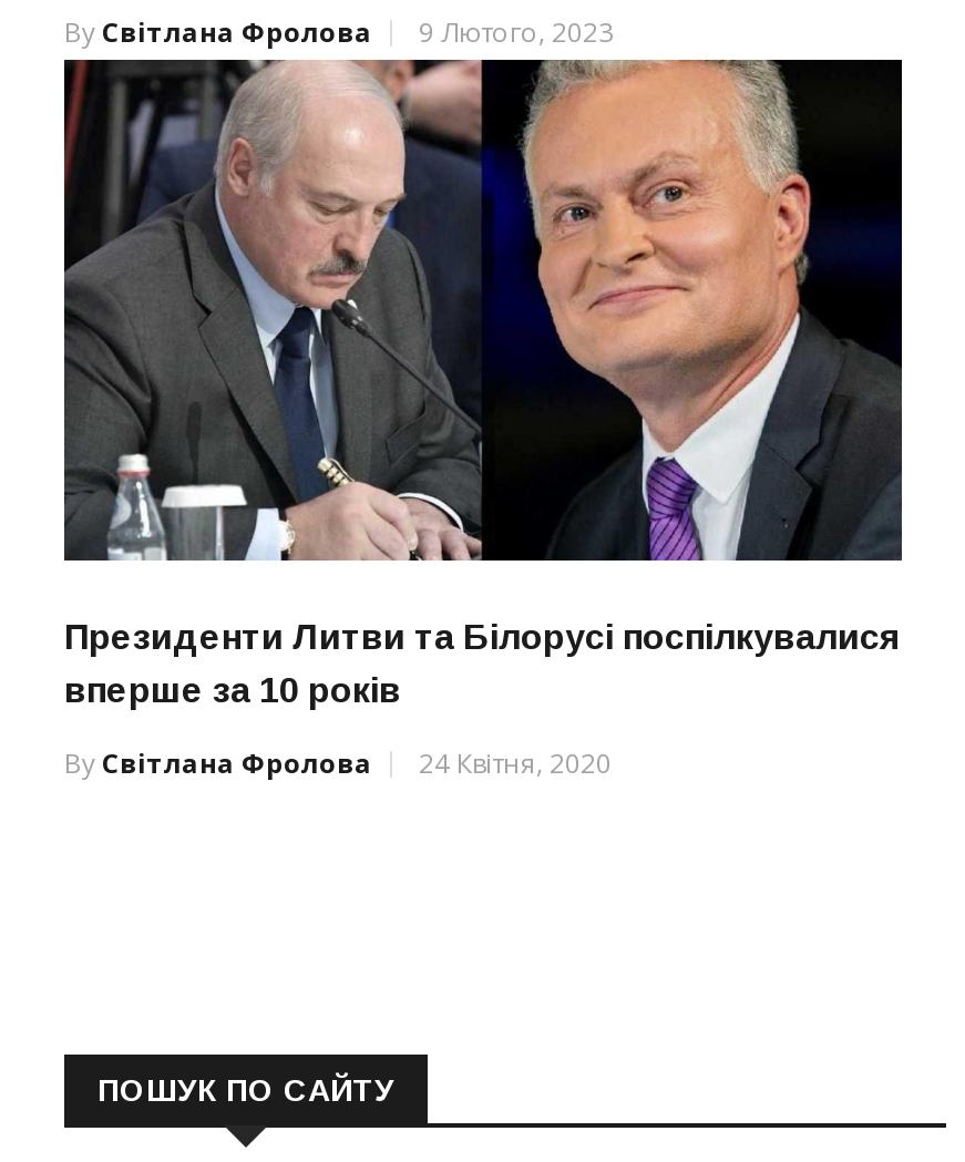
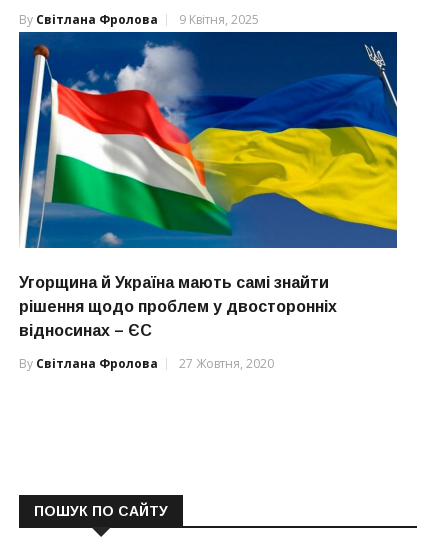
- 9 Лютого, 2023
+ 9 Квітня, 2025

- [image]
- Президенти Литви та Білорусі поспілкувалися
- вперше за 10 років
+ [image]
+ Угорщина й Україна мають самі знайти
+ рішення щодо проблем у двосторонніх
+ відносинах – ЄС

- 24 Квітня, 2020
+ 27 Жовтня, 2020
